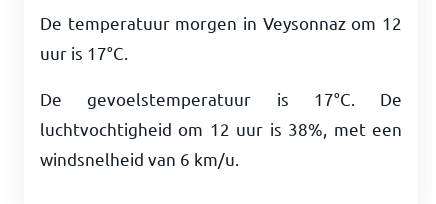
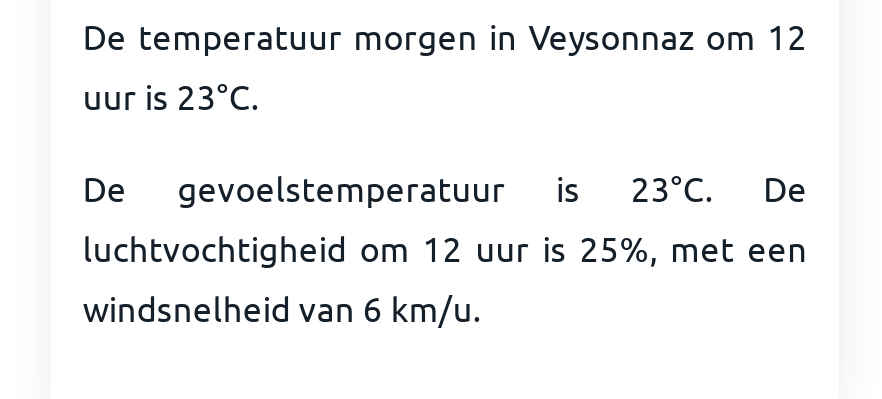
- uur is 17°C.
+ uur is 23°C.

- De gevoelstemperatuur is 17°C. De
+ De gevoelstemperatuur is 23°C. De

- luchtvochtigheid om 12 uur is 38%, met een
+ luchtvochtigheid om 12 uur is 25%, met een
